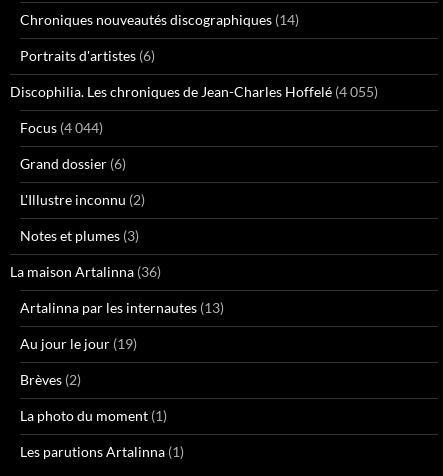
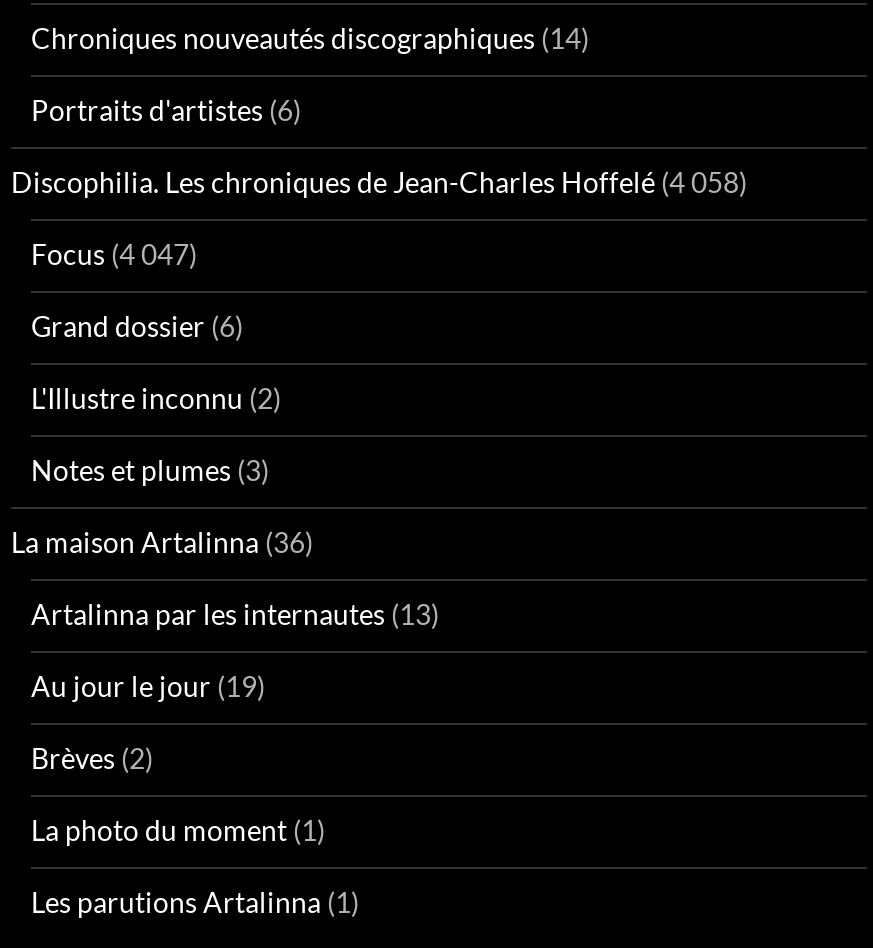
- Discophilia. Les chroniques de Jean-Charles Hoffelé (4 055)
+ Discophilia. Les chroniques de Jean-Charles Hoffelé (4 058)

- Focus (4 044)
+ Focus (4 047)
